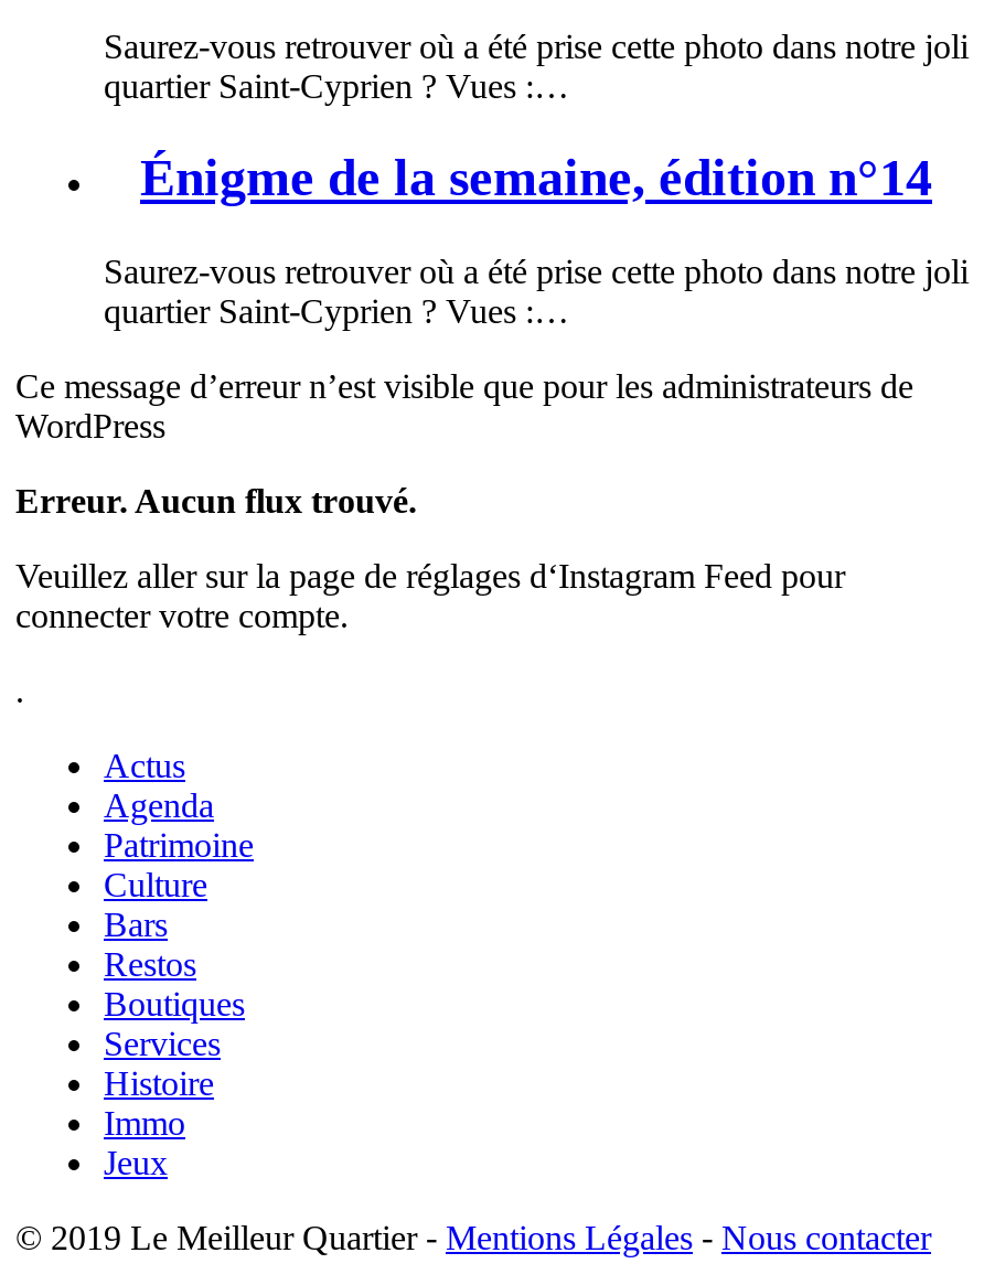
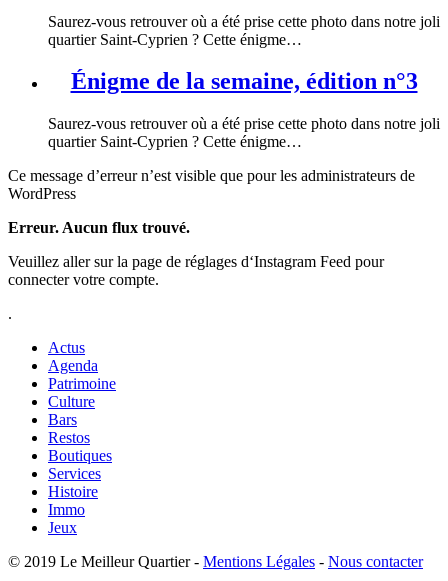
- quartier Saint-Cyprien ? Vues :…
+ quartier Saint-Cyprien ? Cette énigme…

- Énigme de la semaine, édition n°14
+ Énigme de la semaine, édition n°3

- quartier Saint-Cyprien ? Vues :…
+ quartier Saint-Cyprien ? Cette énigme…
